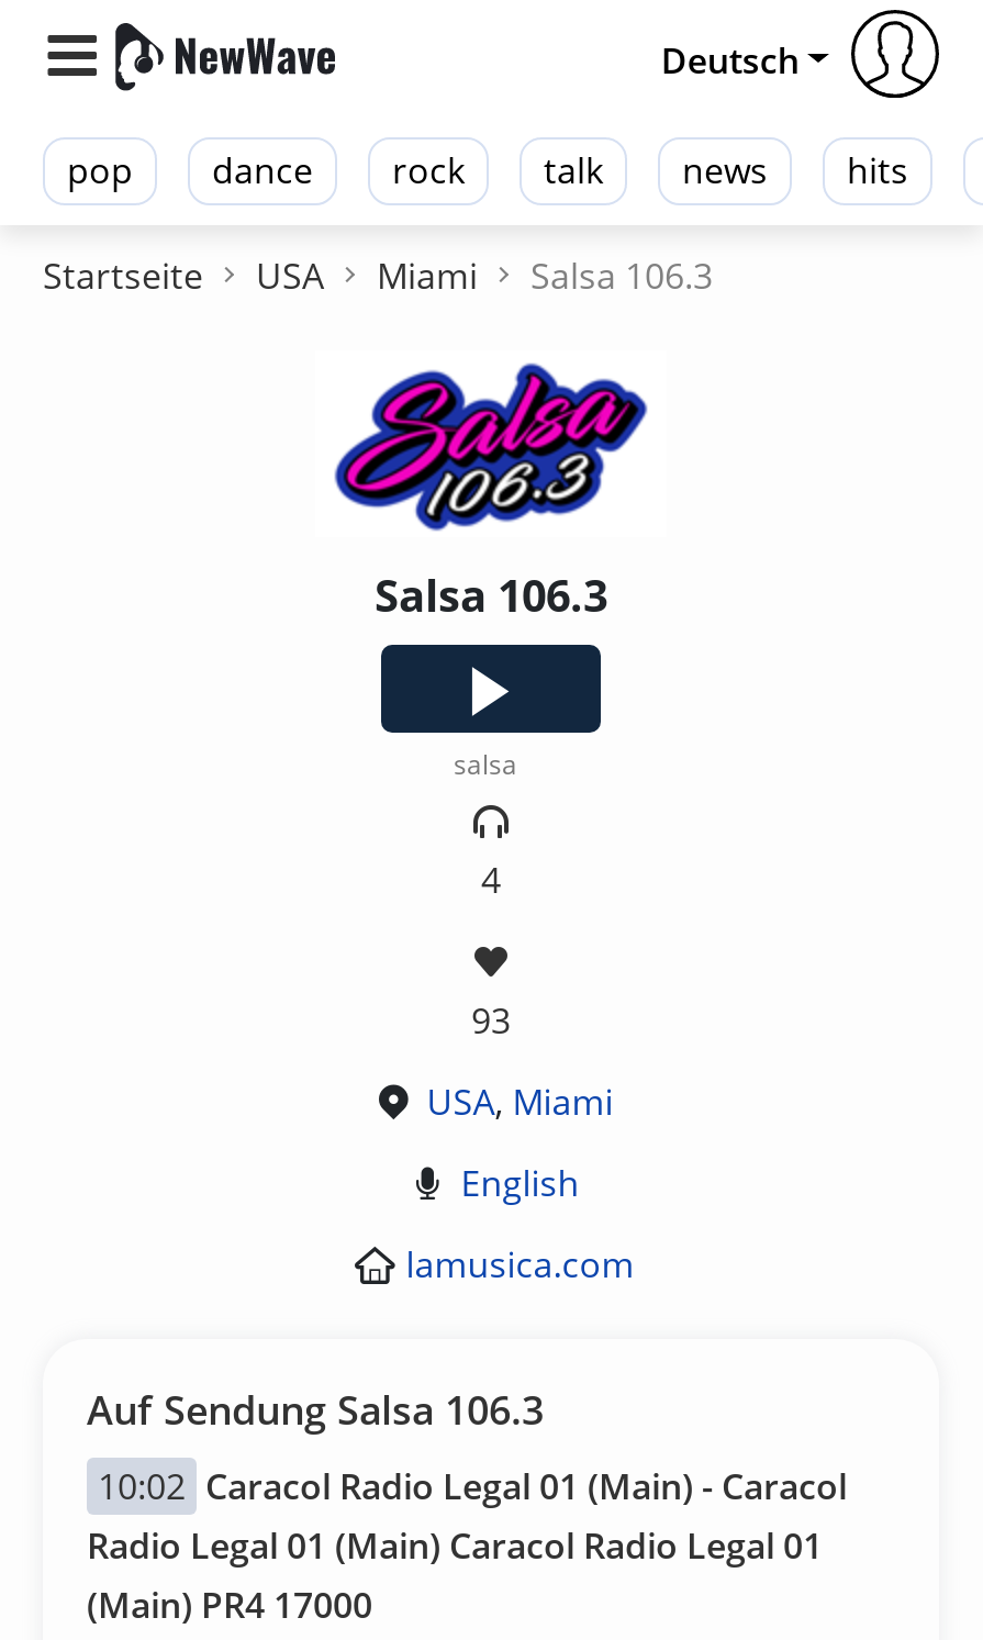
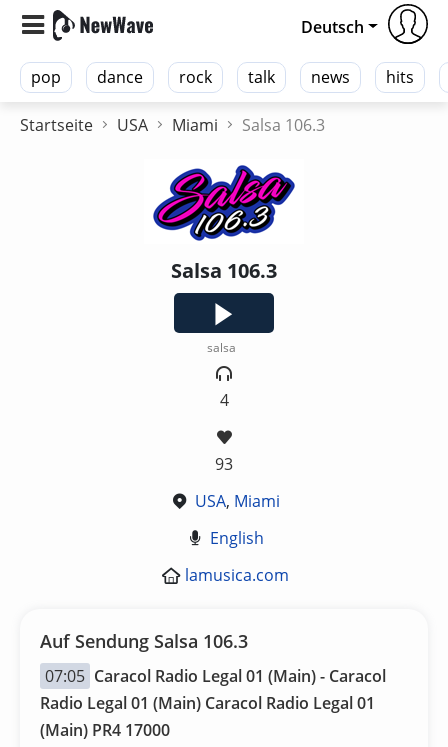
- 10:02 Caracol Radio Legal 01 (Main) - Caracol
+ 07:05 Caracol Radio Legal 01 (Main) - Caracol
